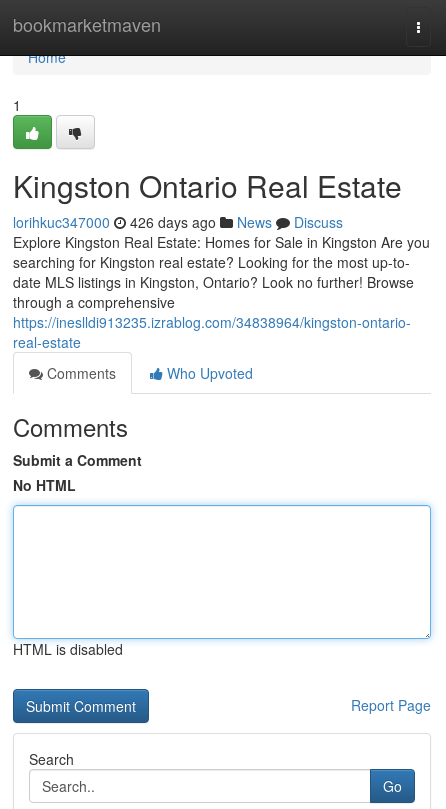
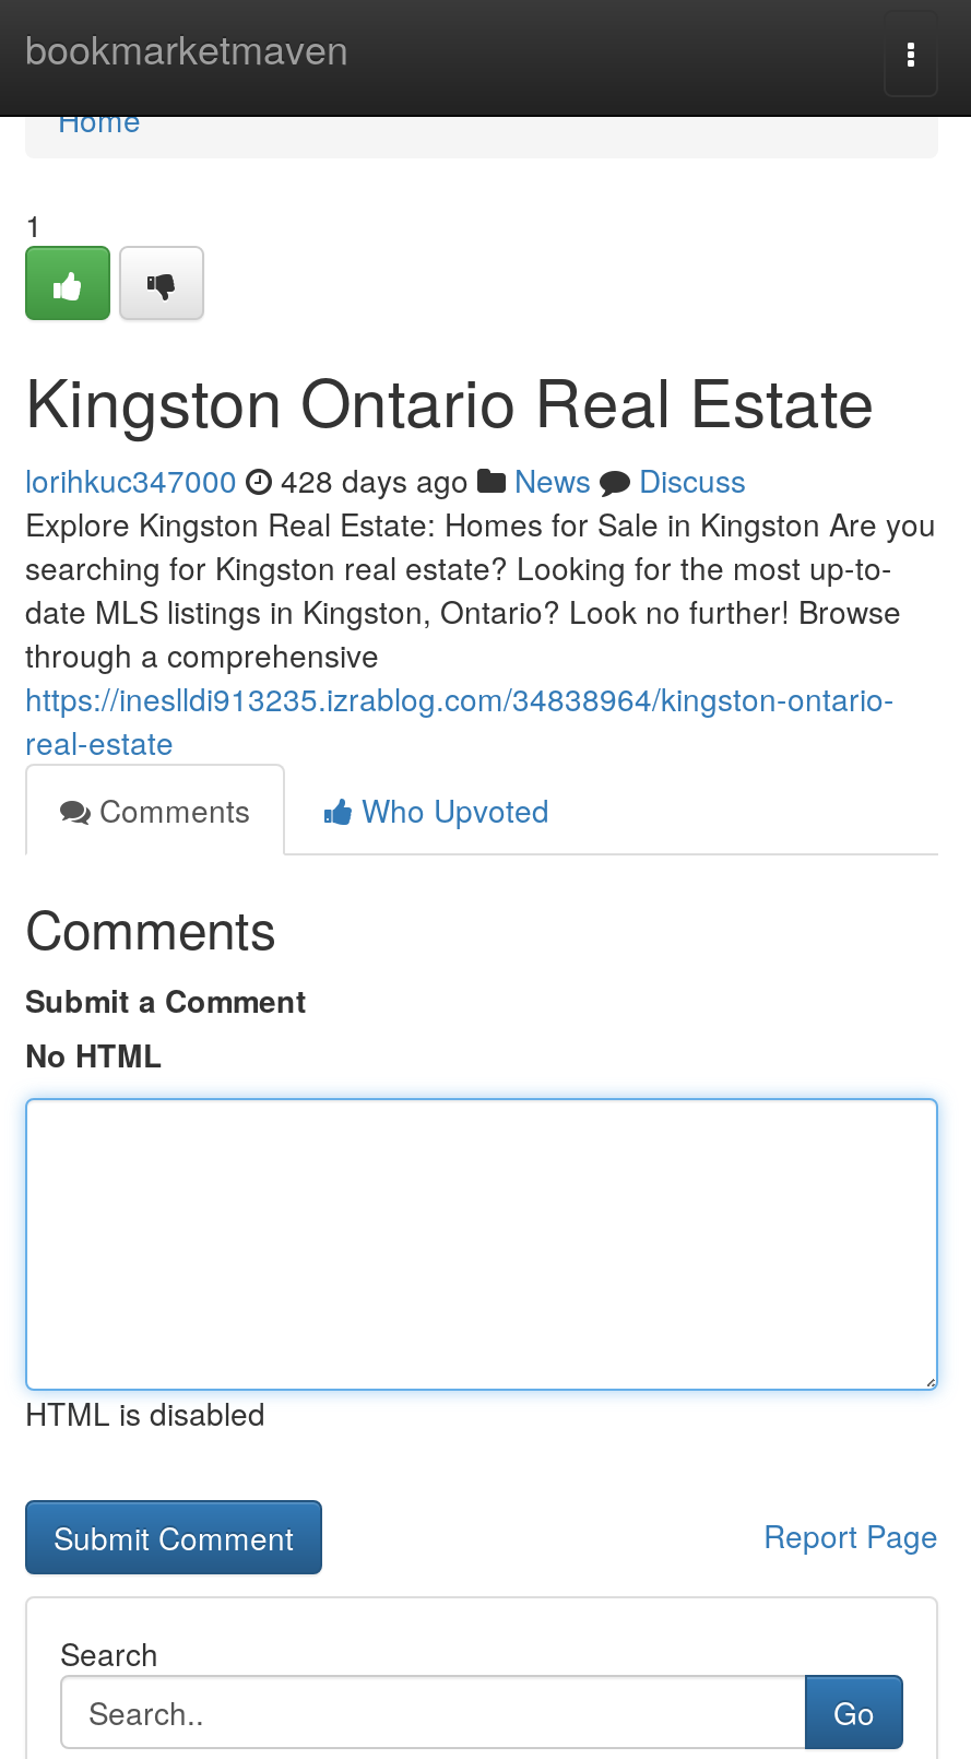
- lorihkuc347000 426 days ago News Discuss
+ lorihkuc347000 428 days ago News Discuss
